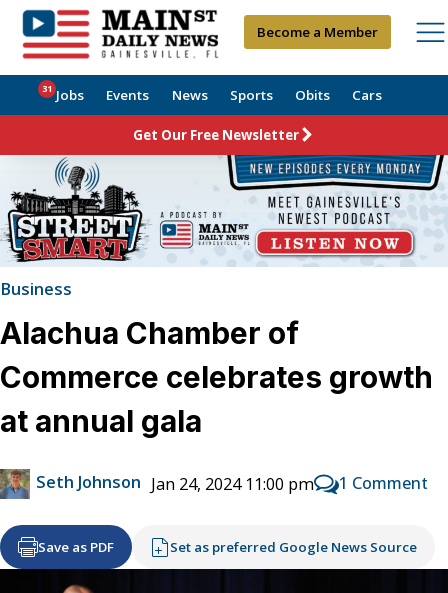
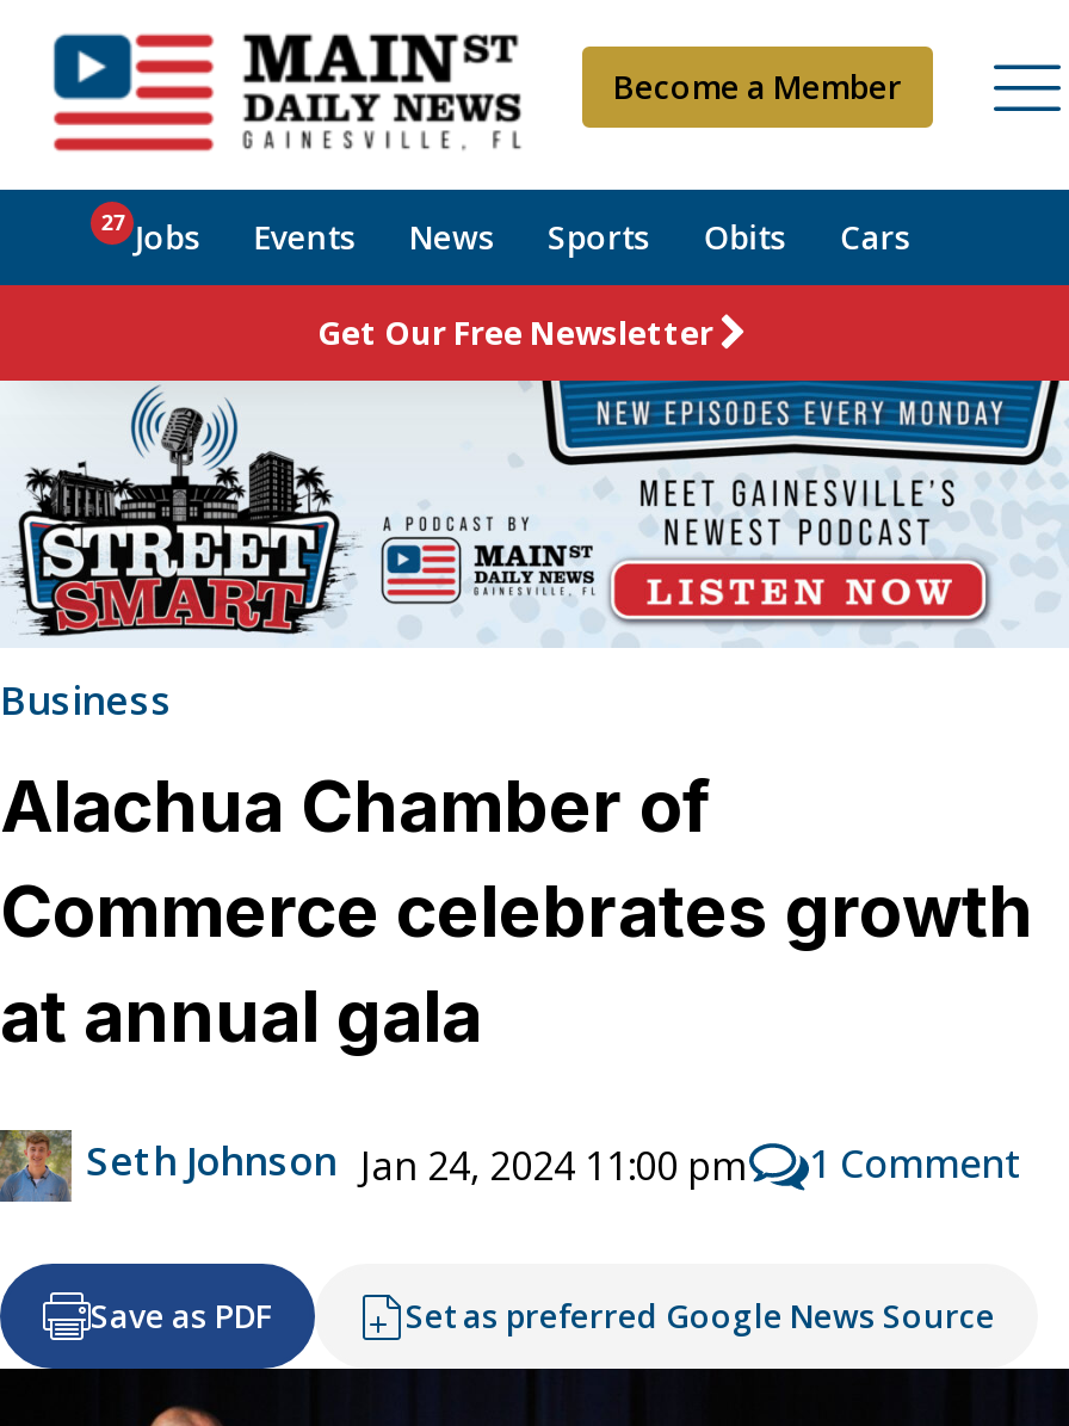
- 31 Jobs Events News Sports Obits Cars
+ 27 Jobs Events News Sports Obits Cars
